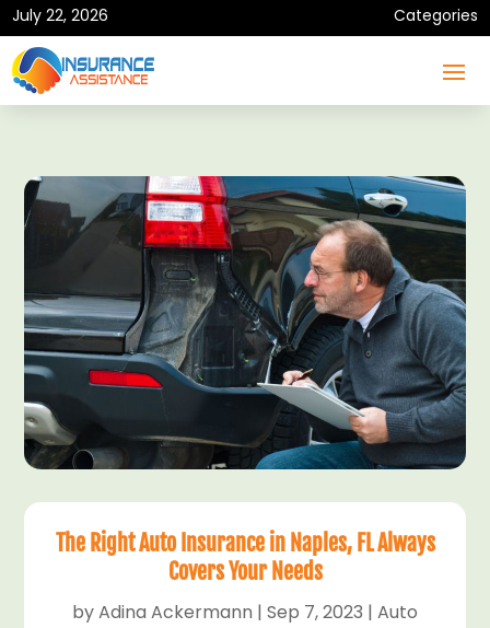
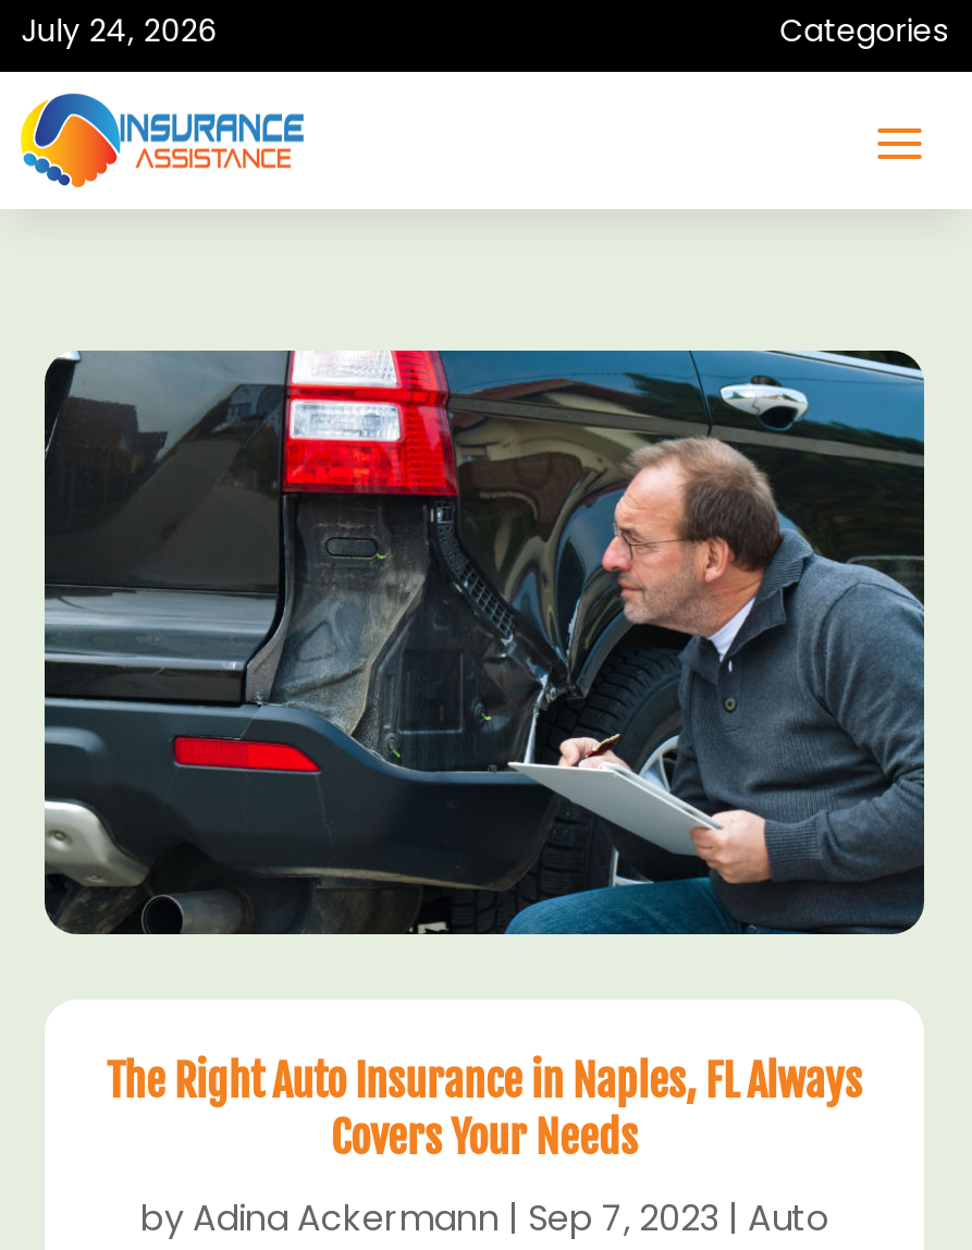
- July 22, 2026
+ July 24, 2026
